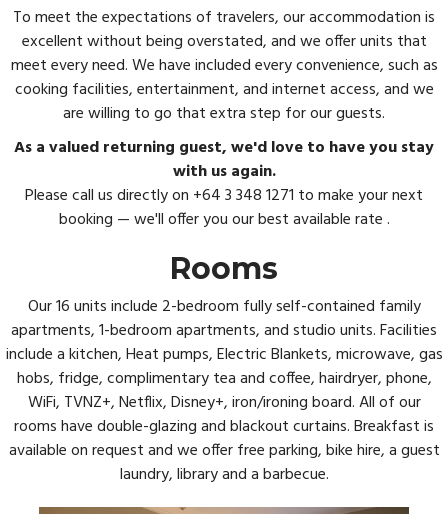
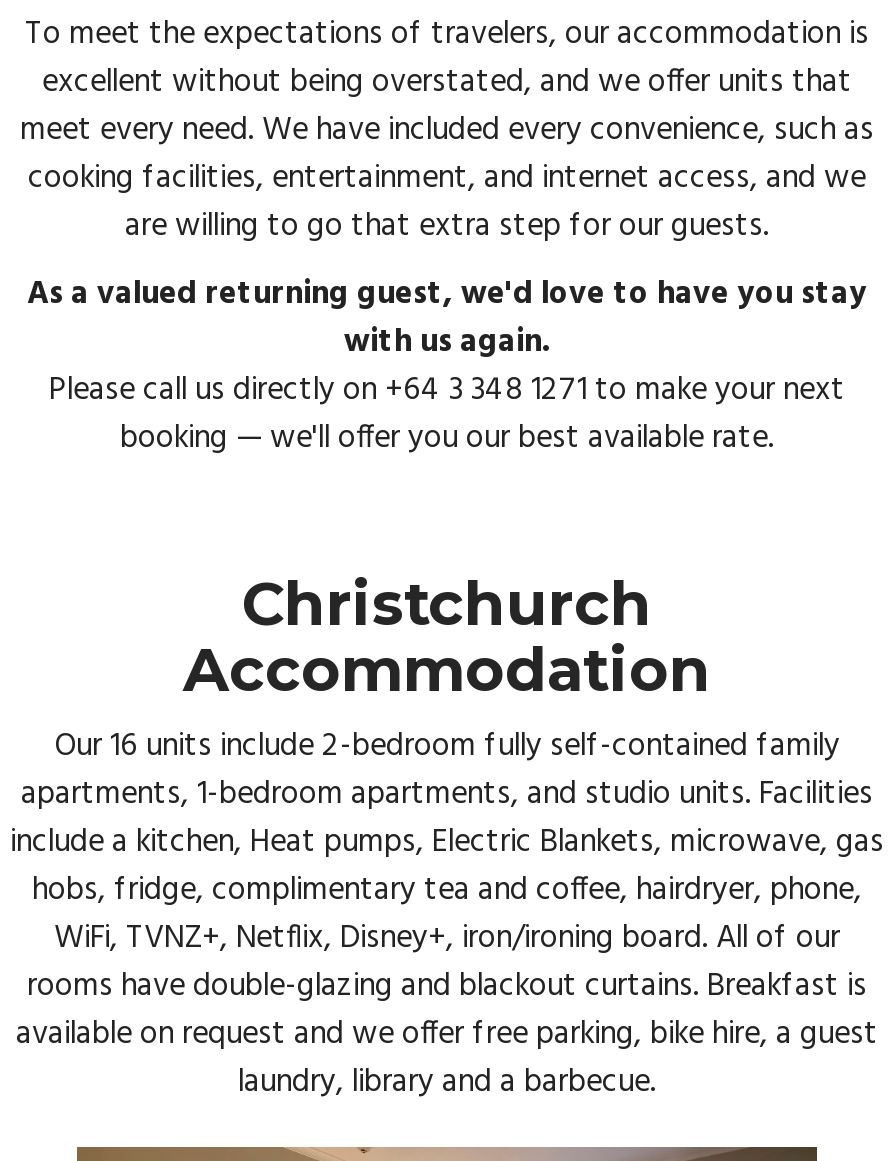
- booking — we'll offer you our best available rate .
+ booking — we'll offer you our best available rate.

- Rooms
+ Christchurch
+ Accommodation
